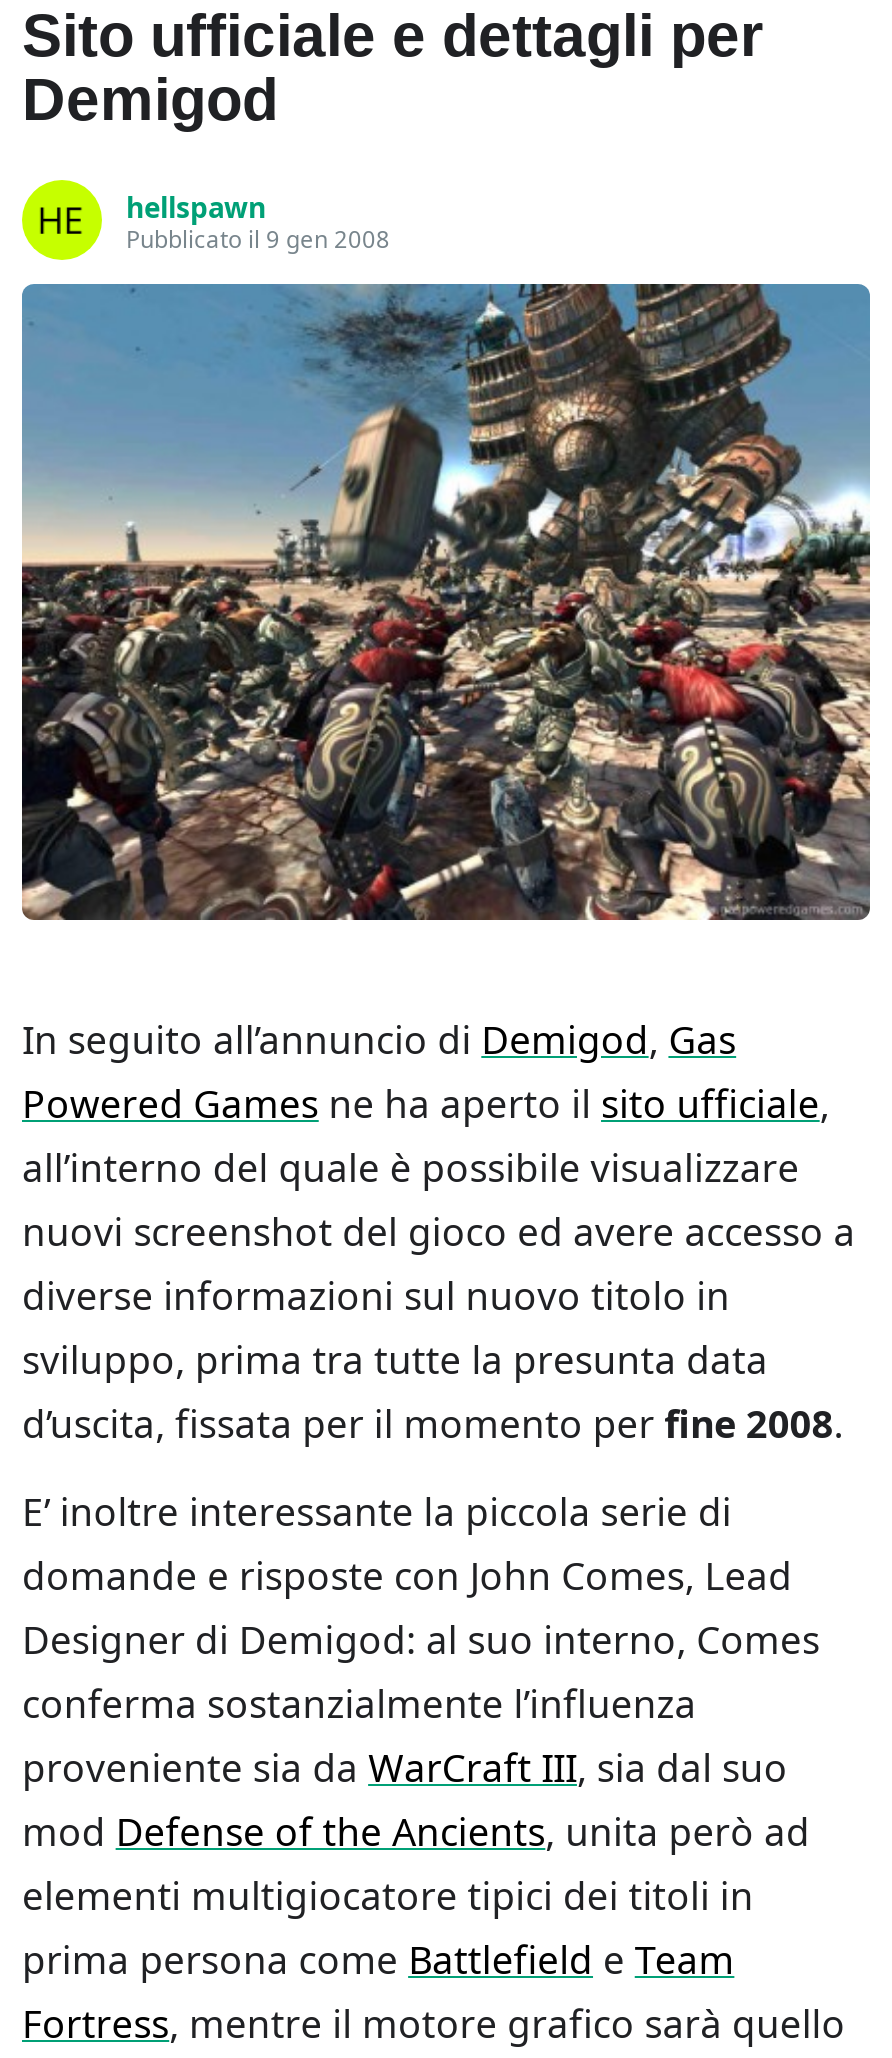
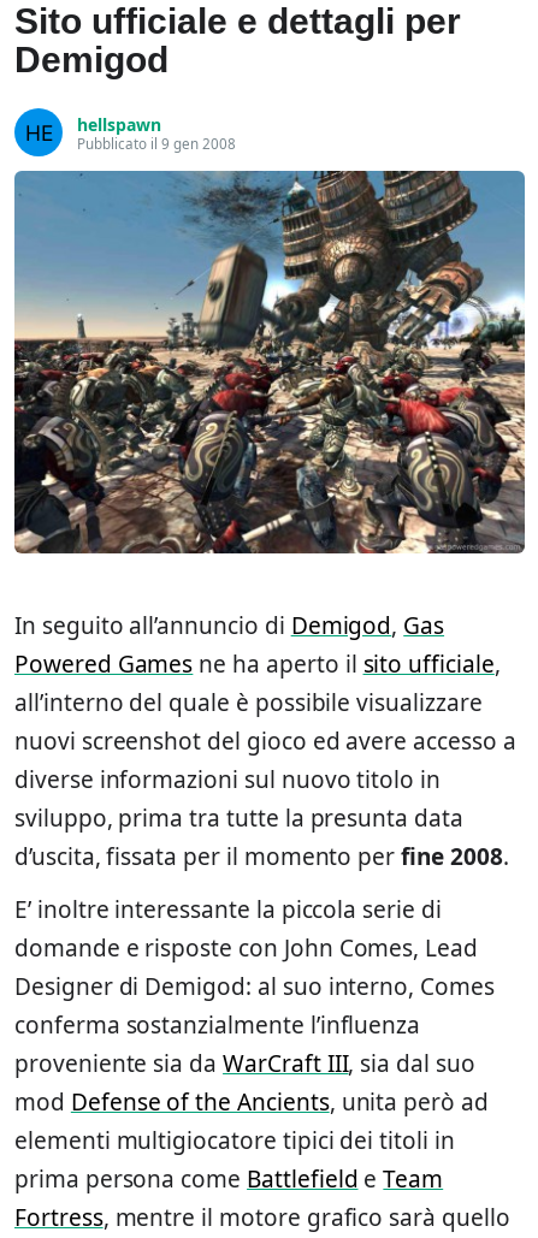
- [image]
+ [image]
